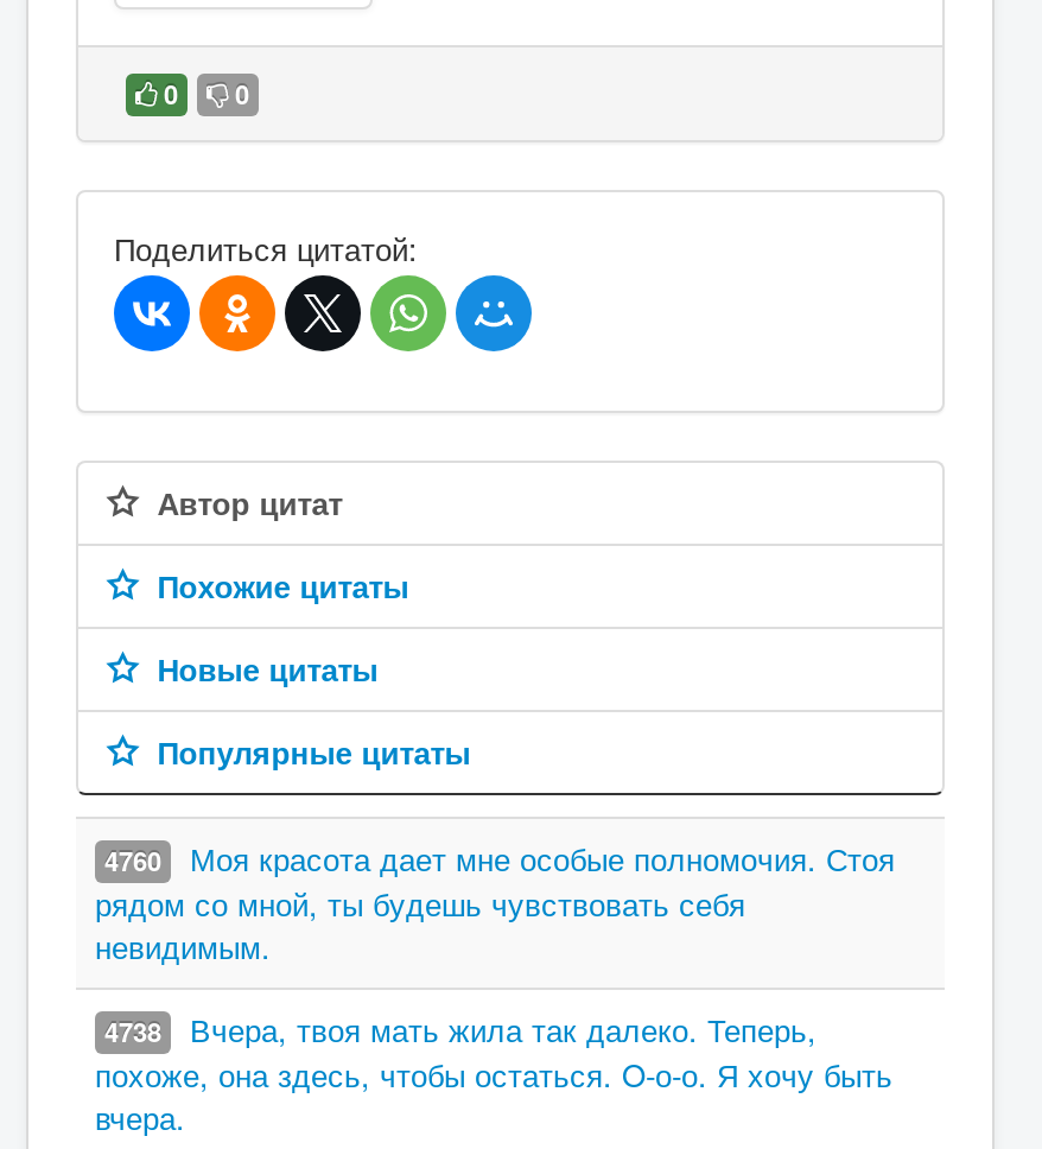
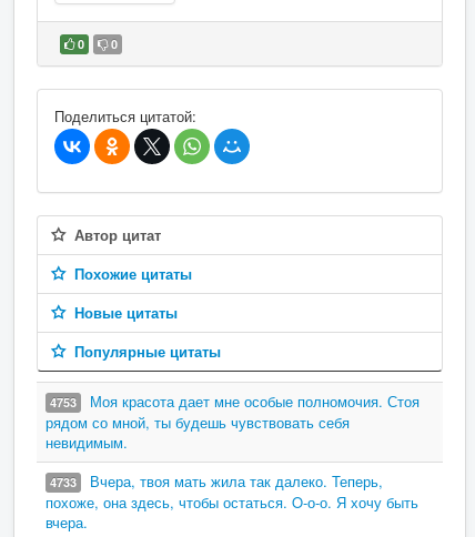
- 4760 Моя красота дает мне особые полномочия. Стоя
+ 4753 Моя красота дает мне особые полномочия. Стоя

- 4738 Вчера, твоя мать жила так далеко. Теперь,
+ 4733 Вчера, твоя мать жила так далеко. Теперь,
